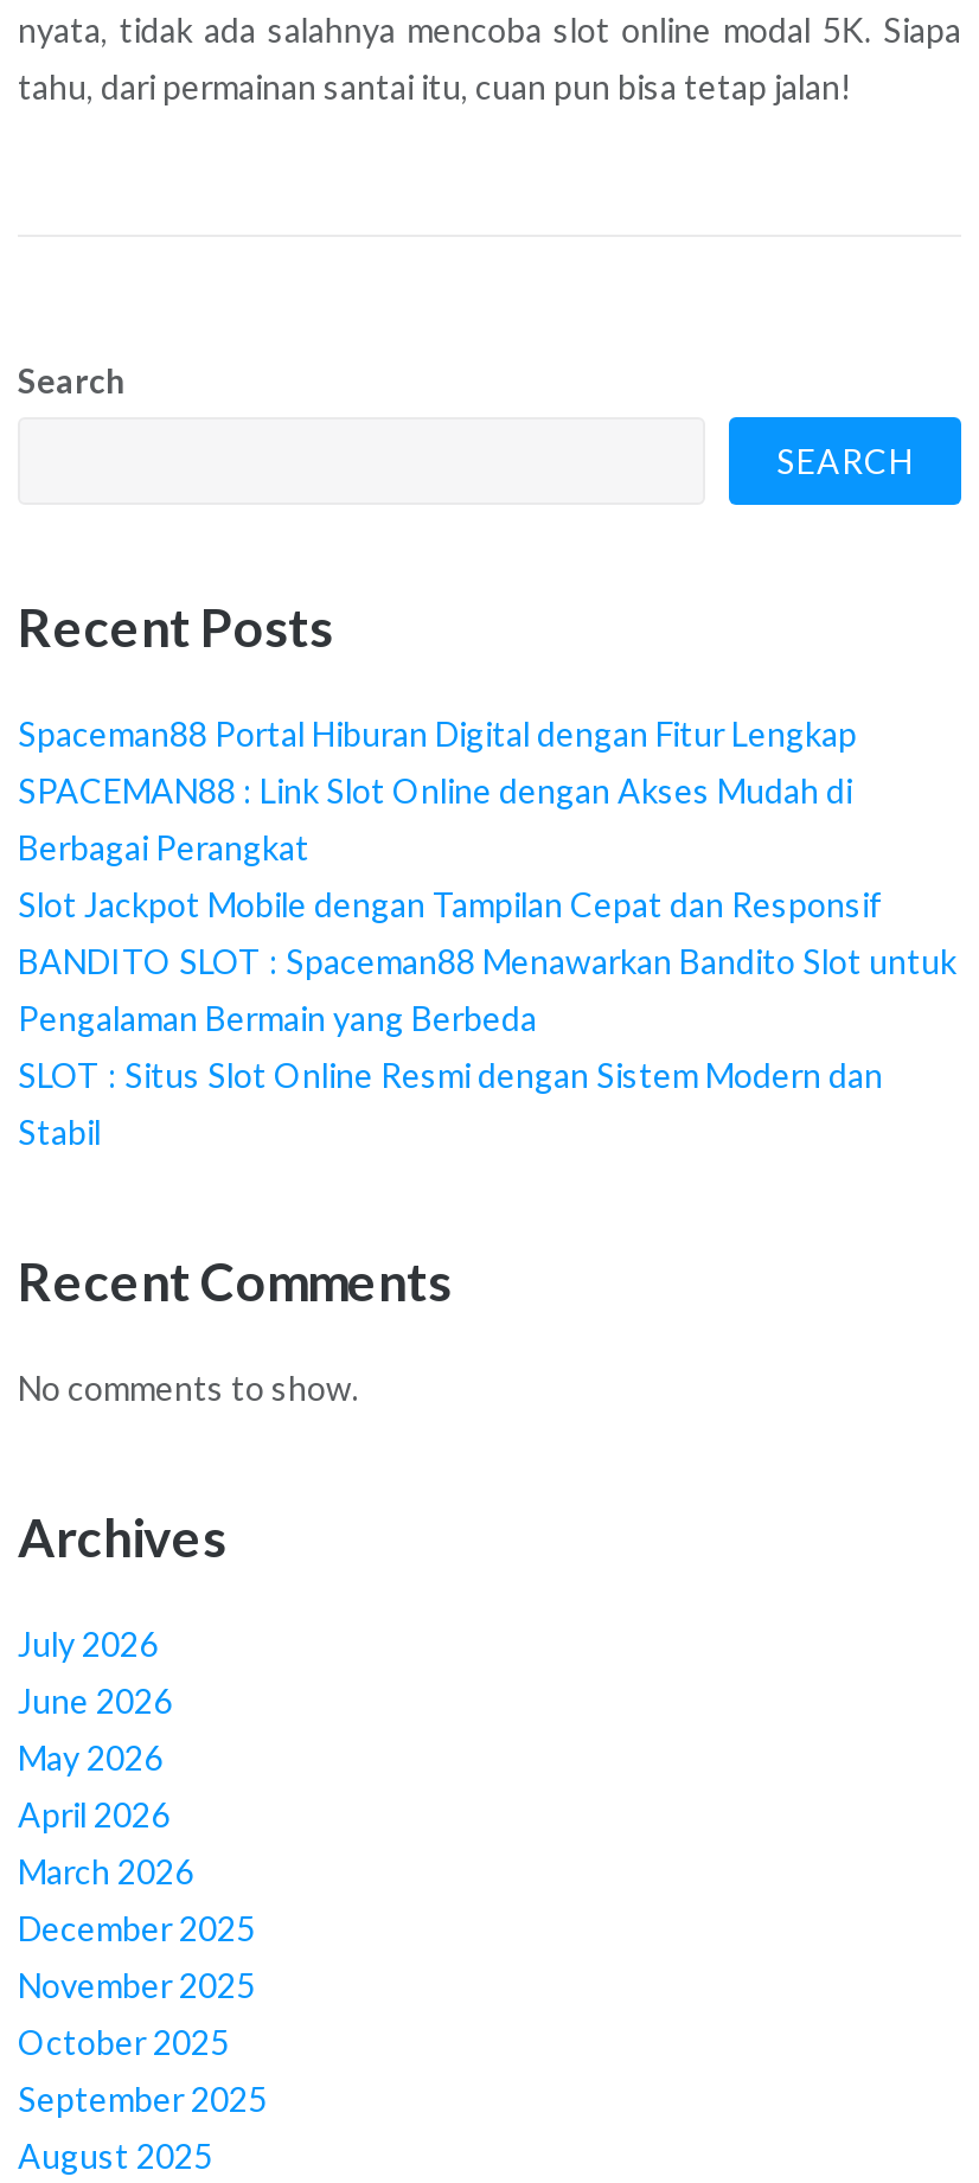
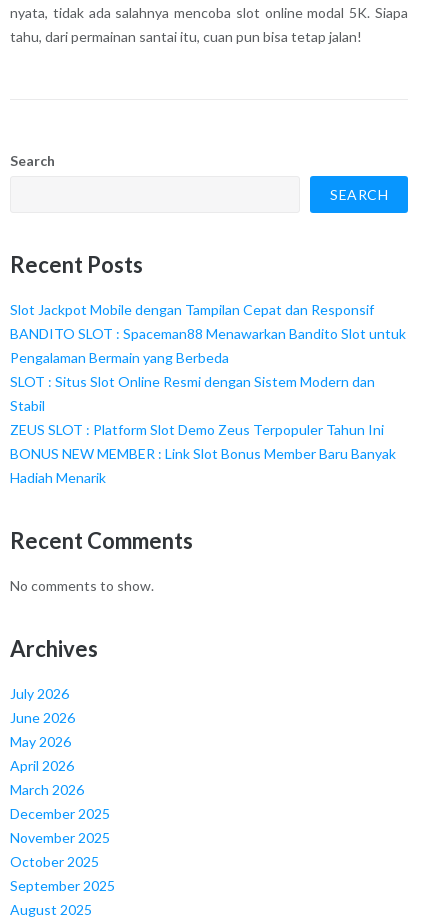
- Spaceman88 Portal Hiburan Digital dengan Fitur Lengkap
- SPACEMAN88 : Link Slot Online dengan Akses Mudah di
- Berbagai Perangkat

moved up: Slot Jackpot Mobile dengan Tampilan Cepat dan Responsif | BANDITO SLOT : Spaceman88 Menawarkan Bandito Slot untuk | Pengalaman Bermain yang Berbeda | SLOT : Situs Slot Online Resmi dengan Sistem Modern dan | Stabil

+ ZEUS SLOT : Platform Slot Demo Zeus Terpopuler Tahun Ini
+ BONUS NEW MEMBER : Link Slot Bonus Member Baru Banyak
+ Hadiah Menarik
